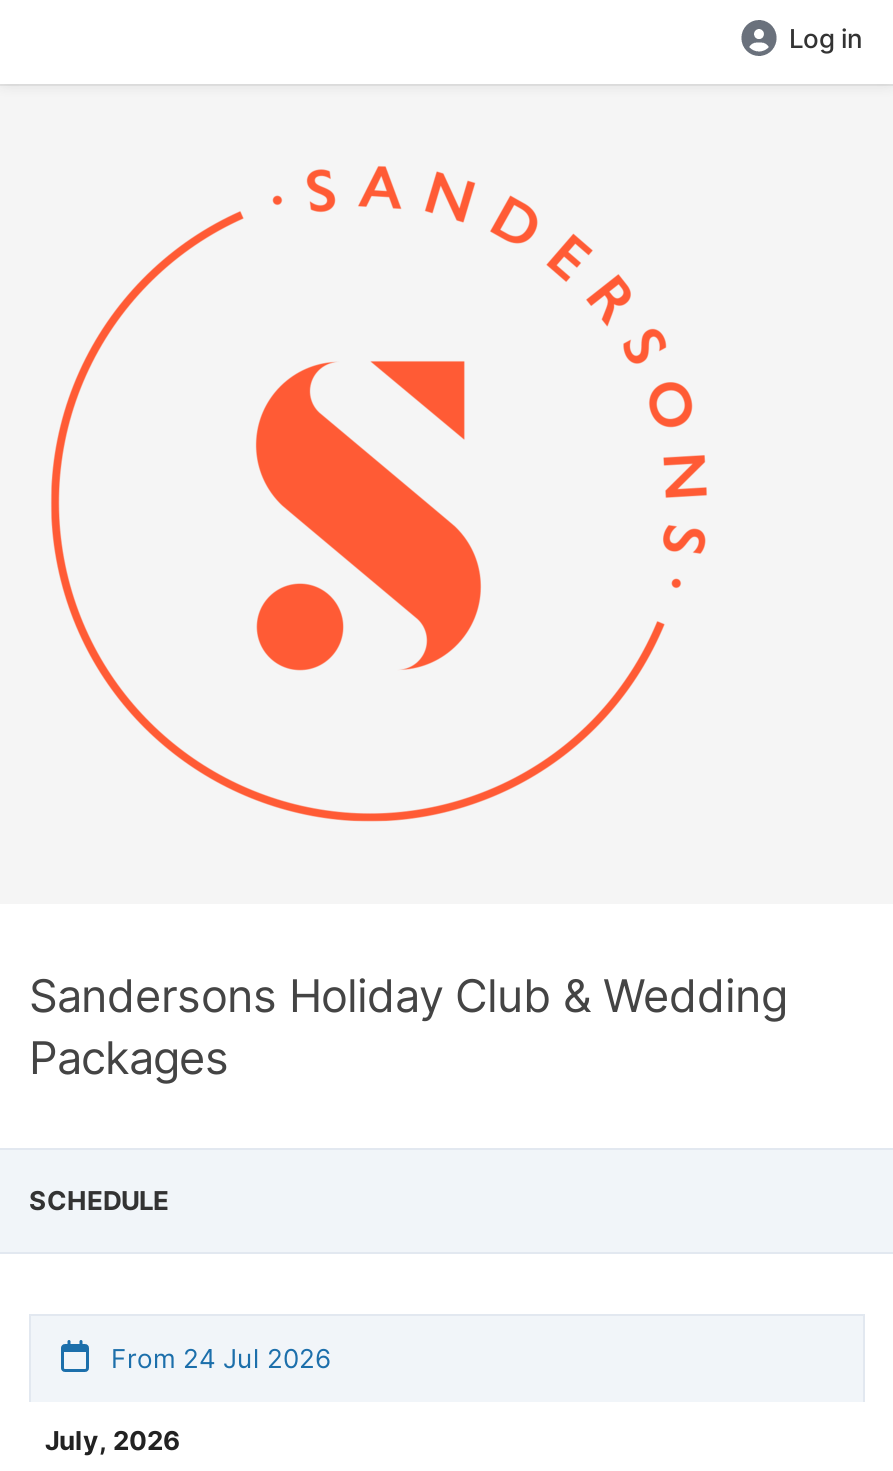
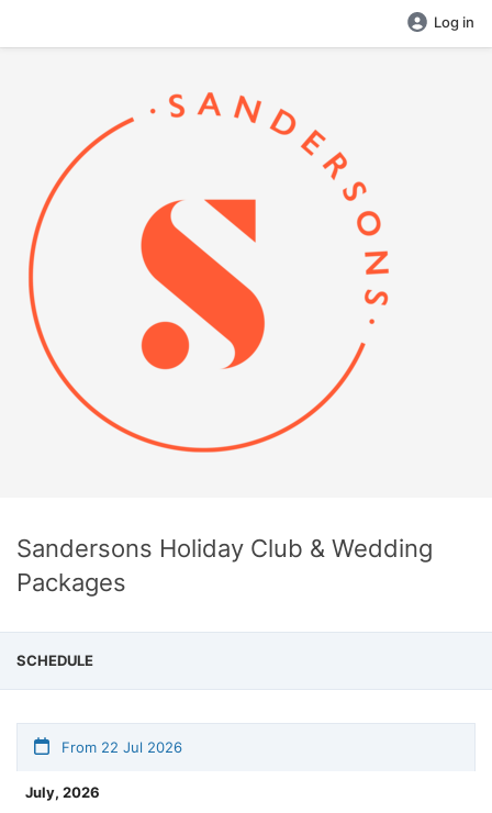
- From 24 Jul 2026
+ From 22 Jul 2026
